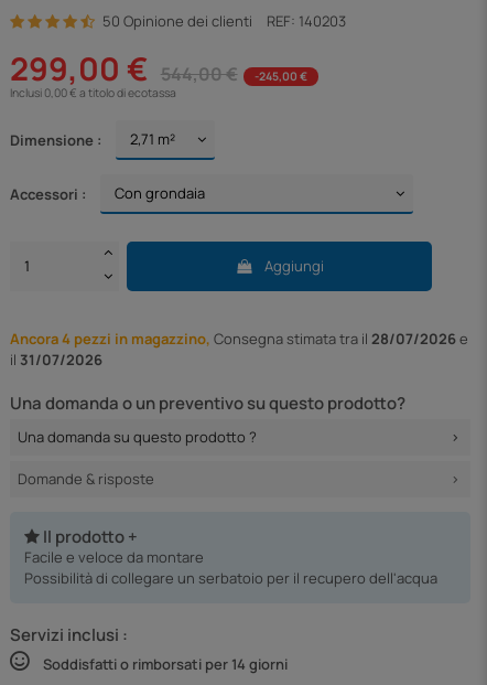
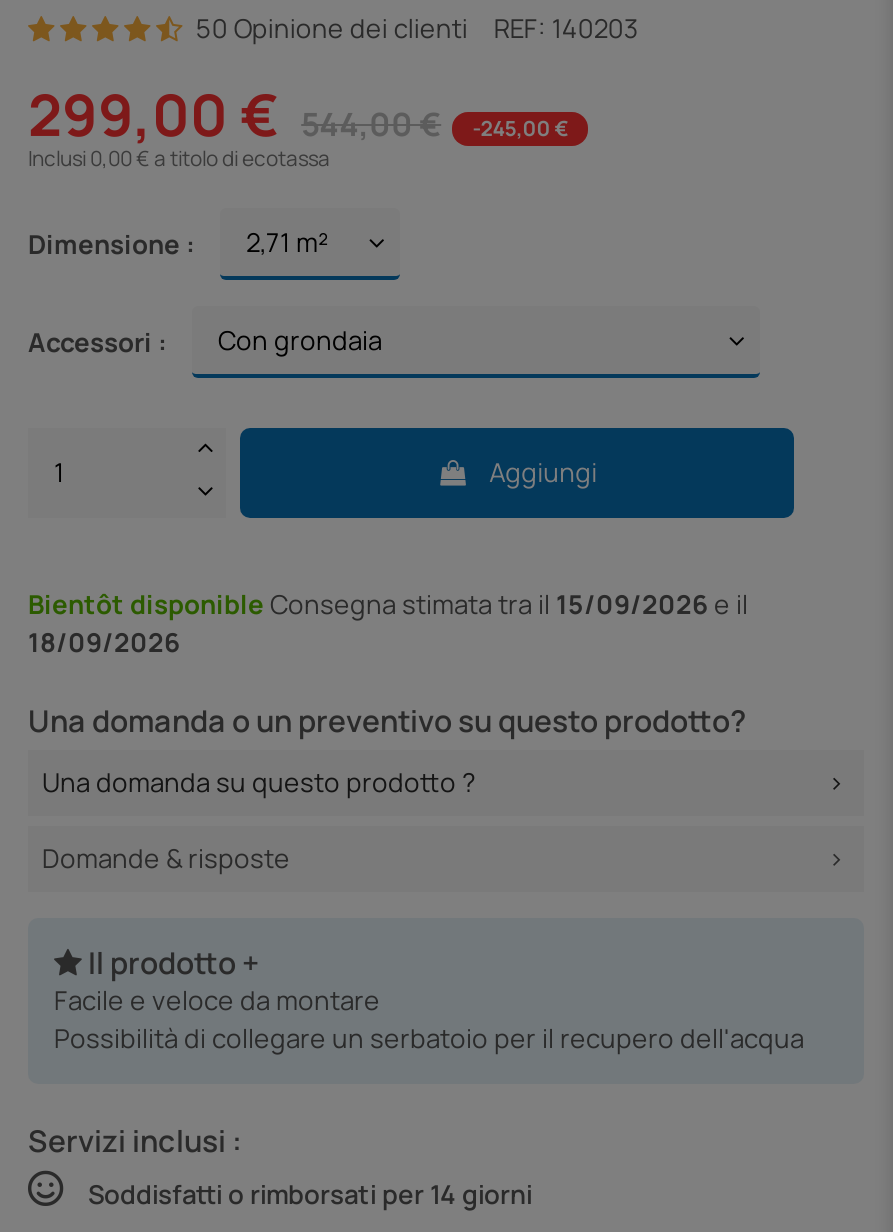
- Ancora 4 pezzi in magazzino, Consegna stimata tra il 28/07/2026 e
- il 31/07/2026
+ Bientôt disponible Consegna stimata tra il 15/09/2026 e il
+ 18/09/2026
